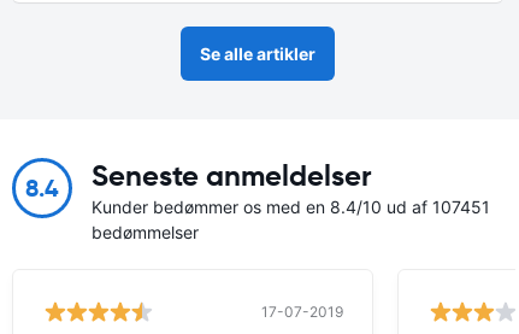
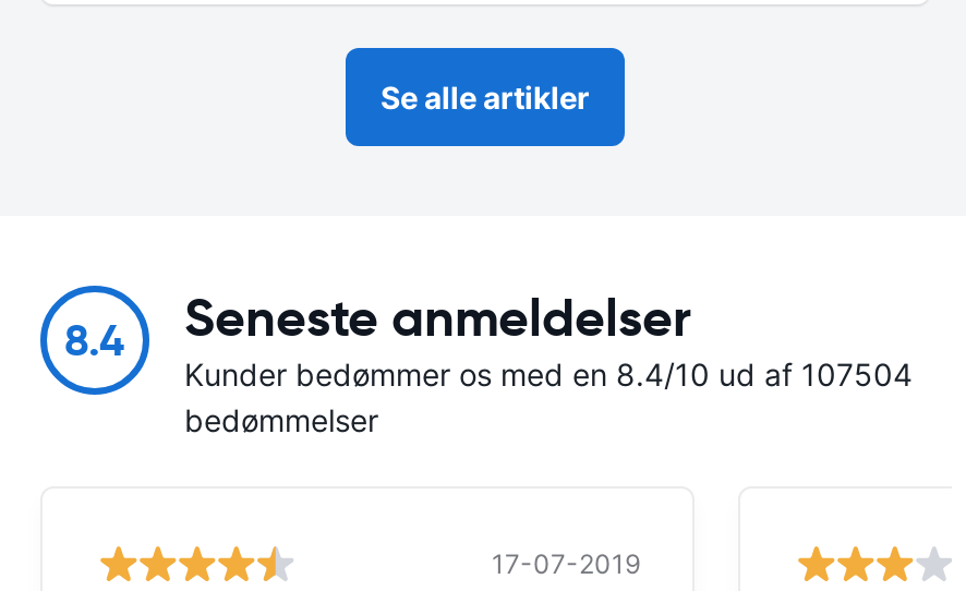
- Kunder bedømmer os med en 8.4/10 ud af 107451
+ Kunder bedømmer os med en 8.4/10 ud af 107504
